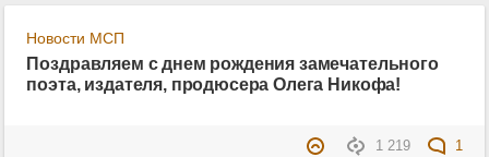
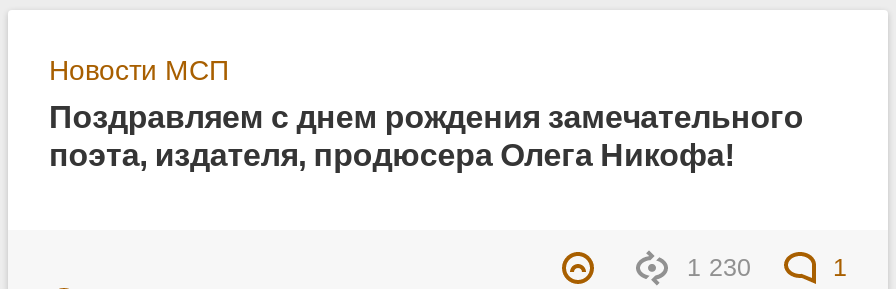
- 1 219
+ 1 230
